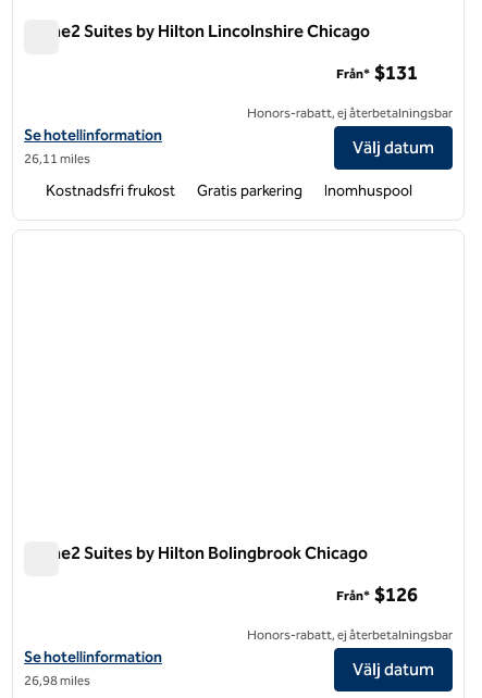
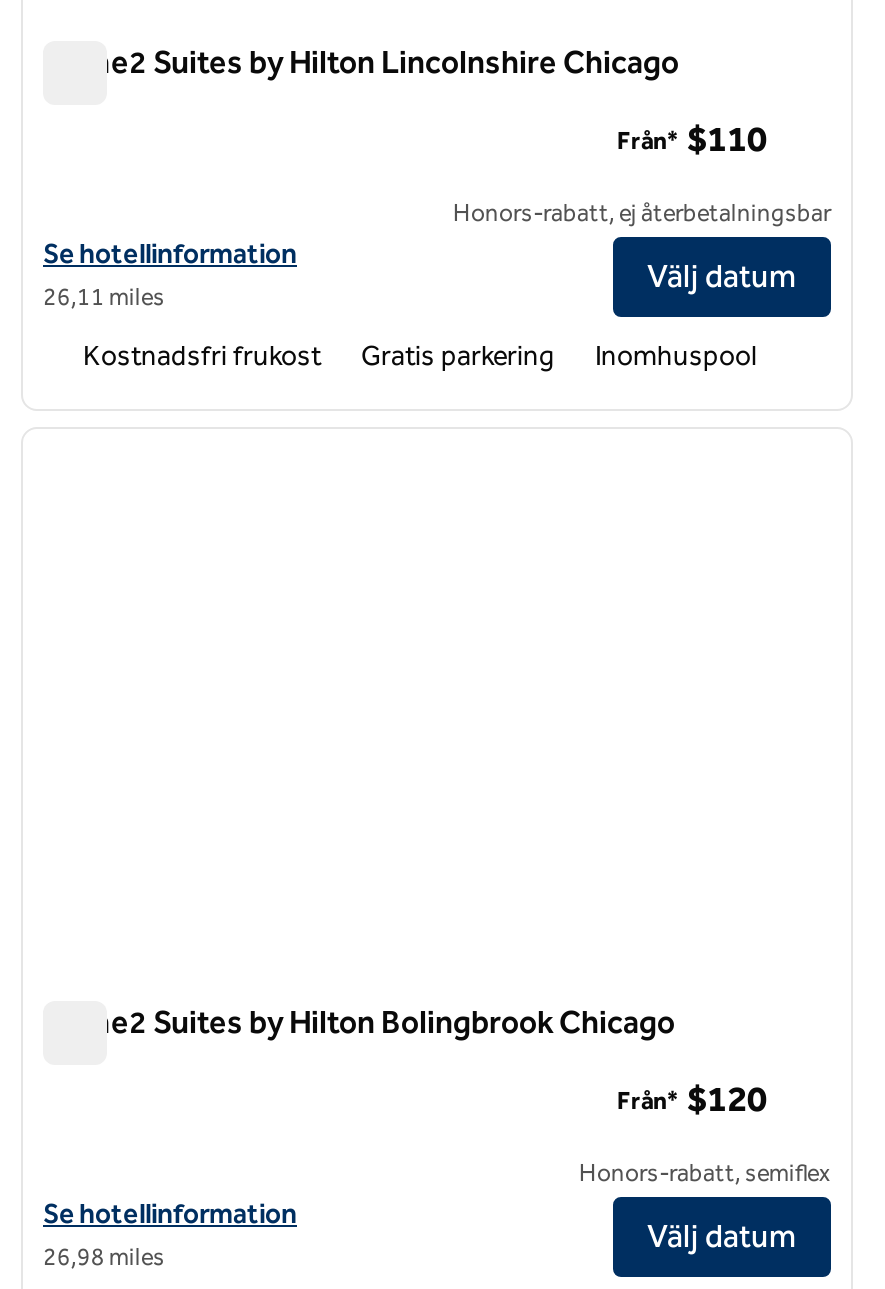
- Från* $131
+ Från* $110

- Från* $126
+ Från* $120

- Honors-rabatt, ej återbetalningsbar
+ Honors-rabatt, semiflex
